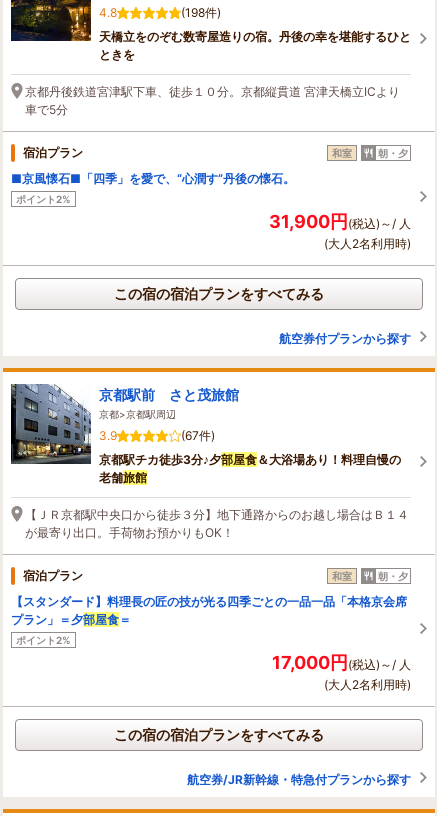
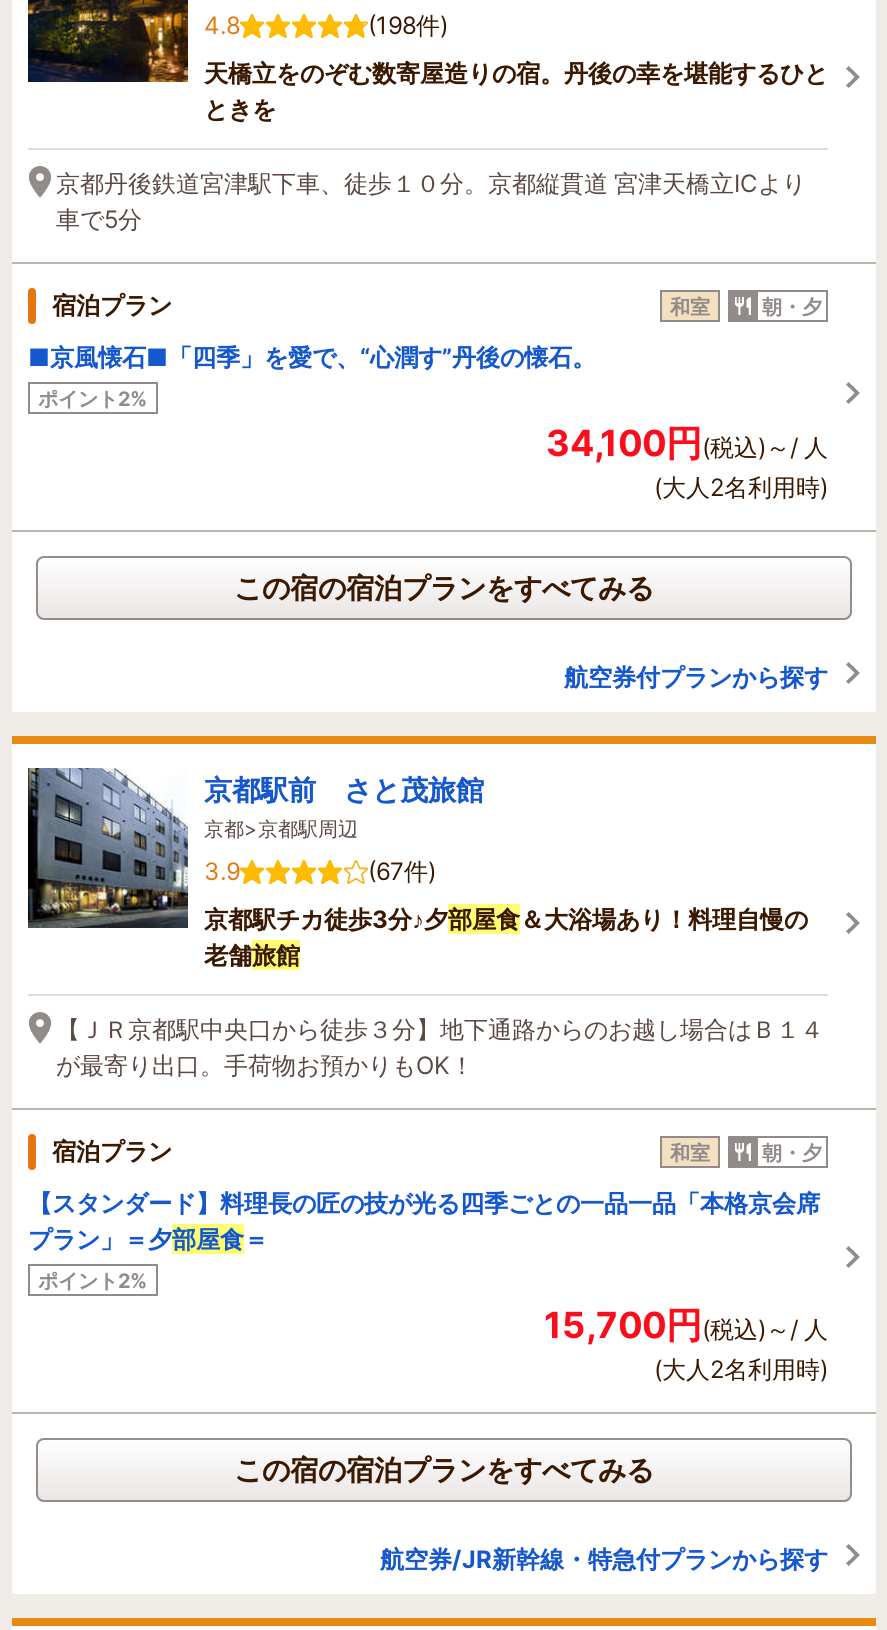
- 31,900円(税込)～/ 人
+ 34,100円(税込)～/ 人

- 17,000円(税込)～/ 人
+ 15,700円(税込)～/ 人
